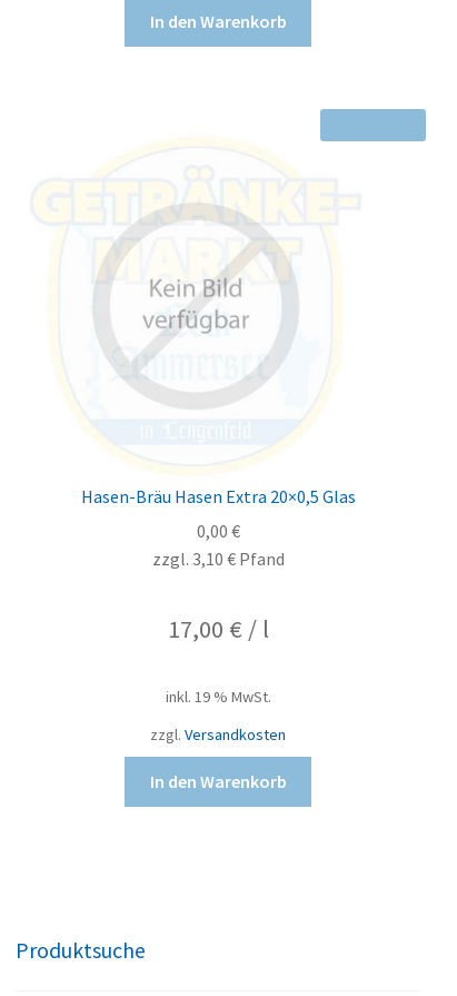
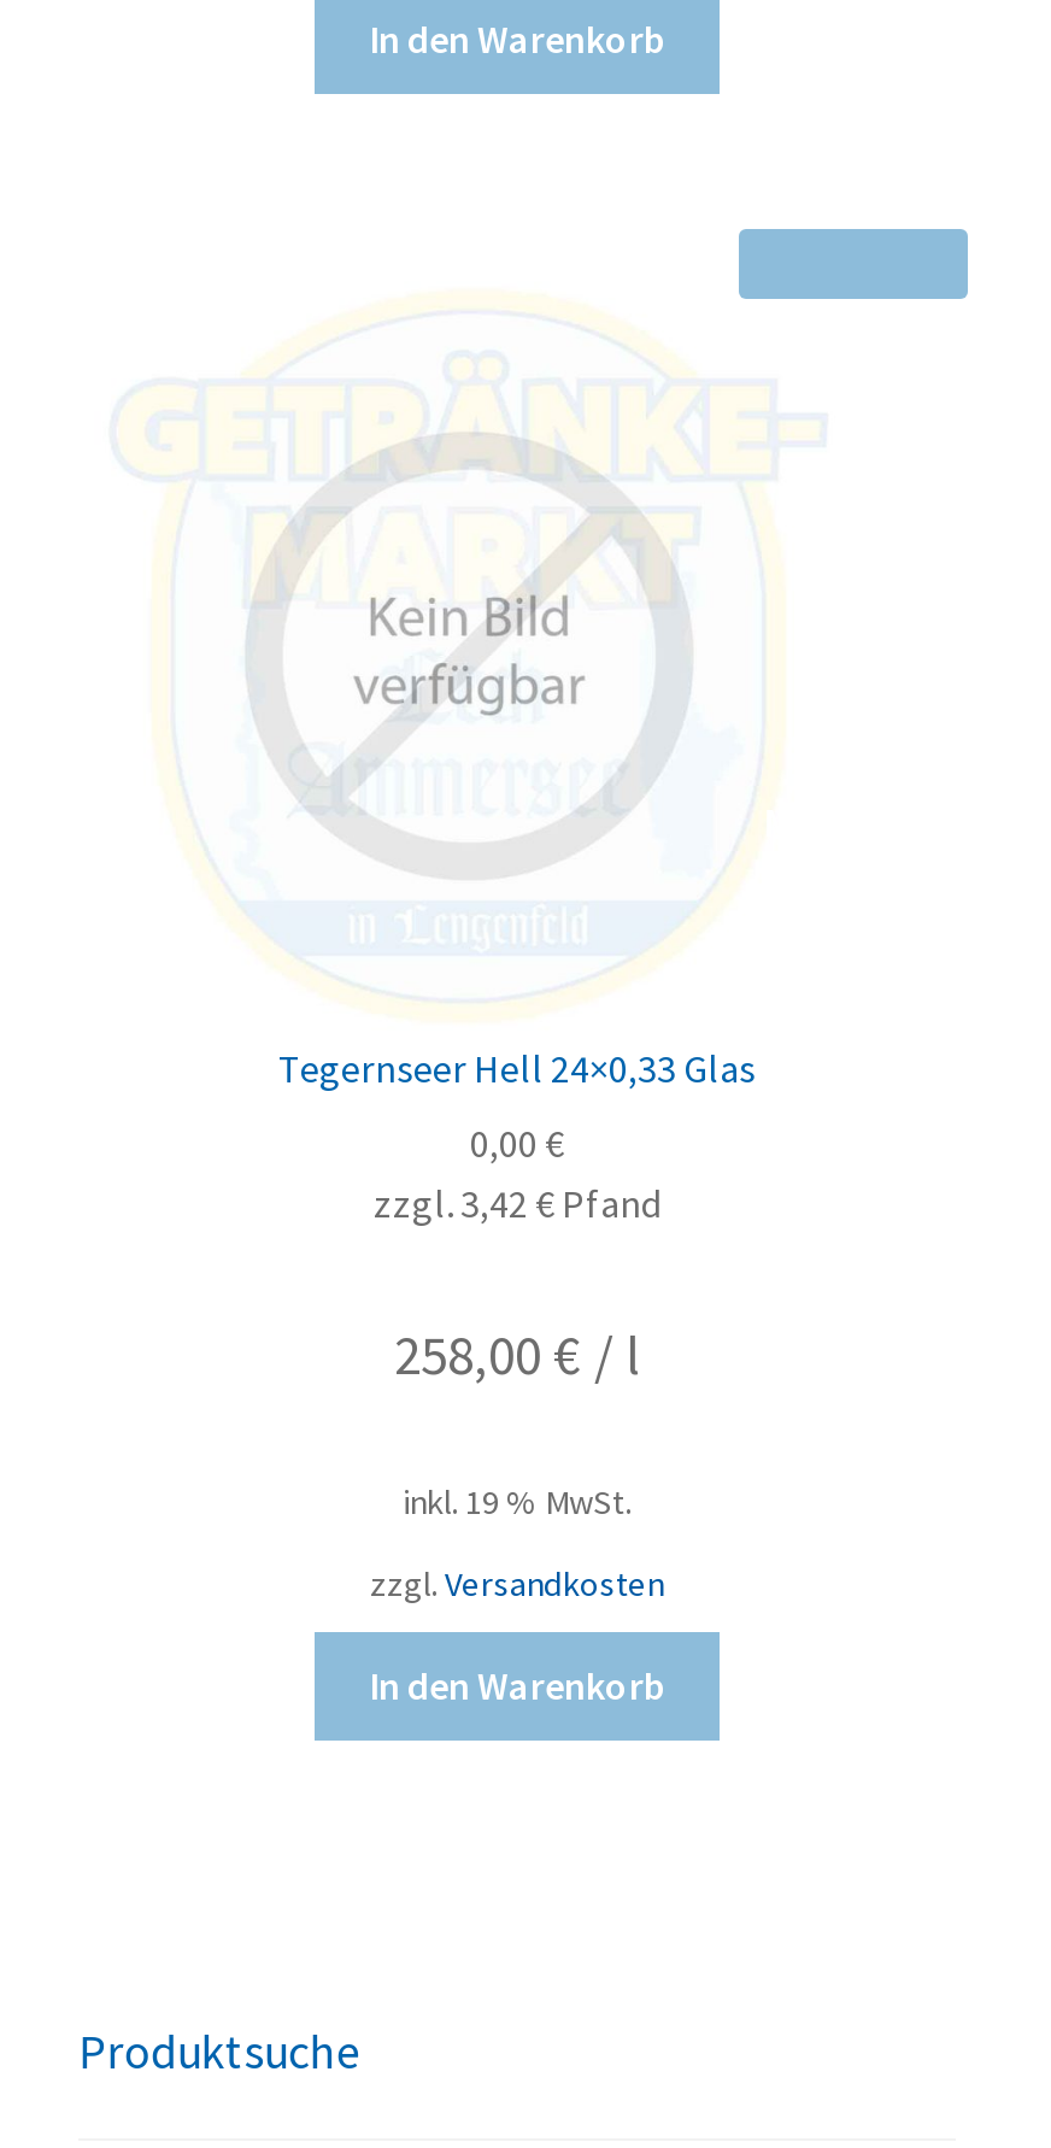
- Hasen-Bräu Hasen Extra 20×0,5 Glas
+ Tegernseer Hell 24×0,33 Glas

- zzgl. 3,10 €Pfand
+ zzgl. 3,42 €Pfand

- 17,00 €/ l
+ 258,00 €/ l
